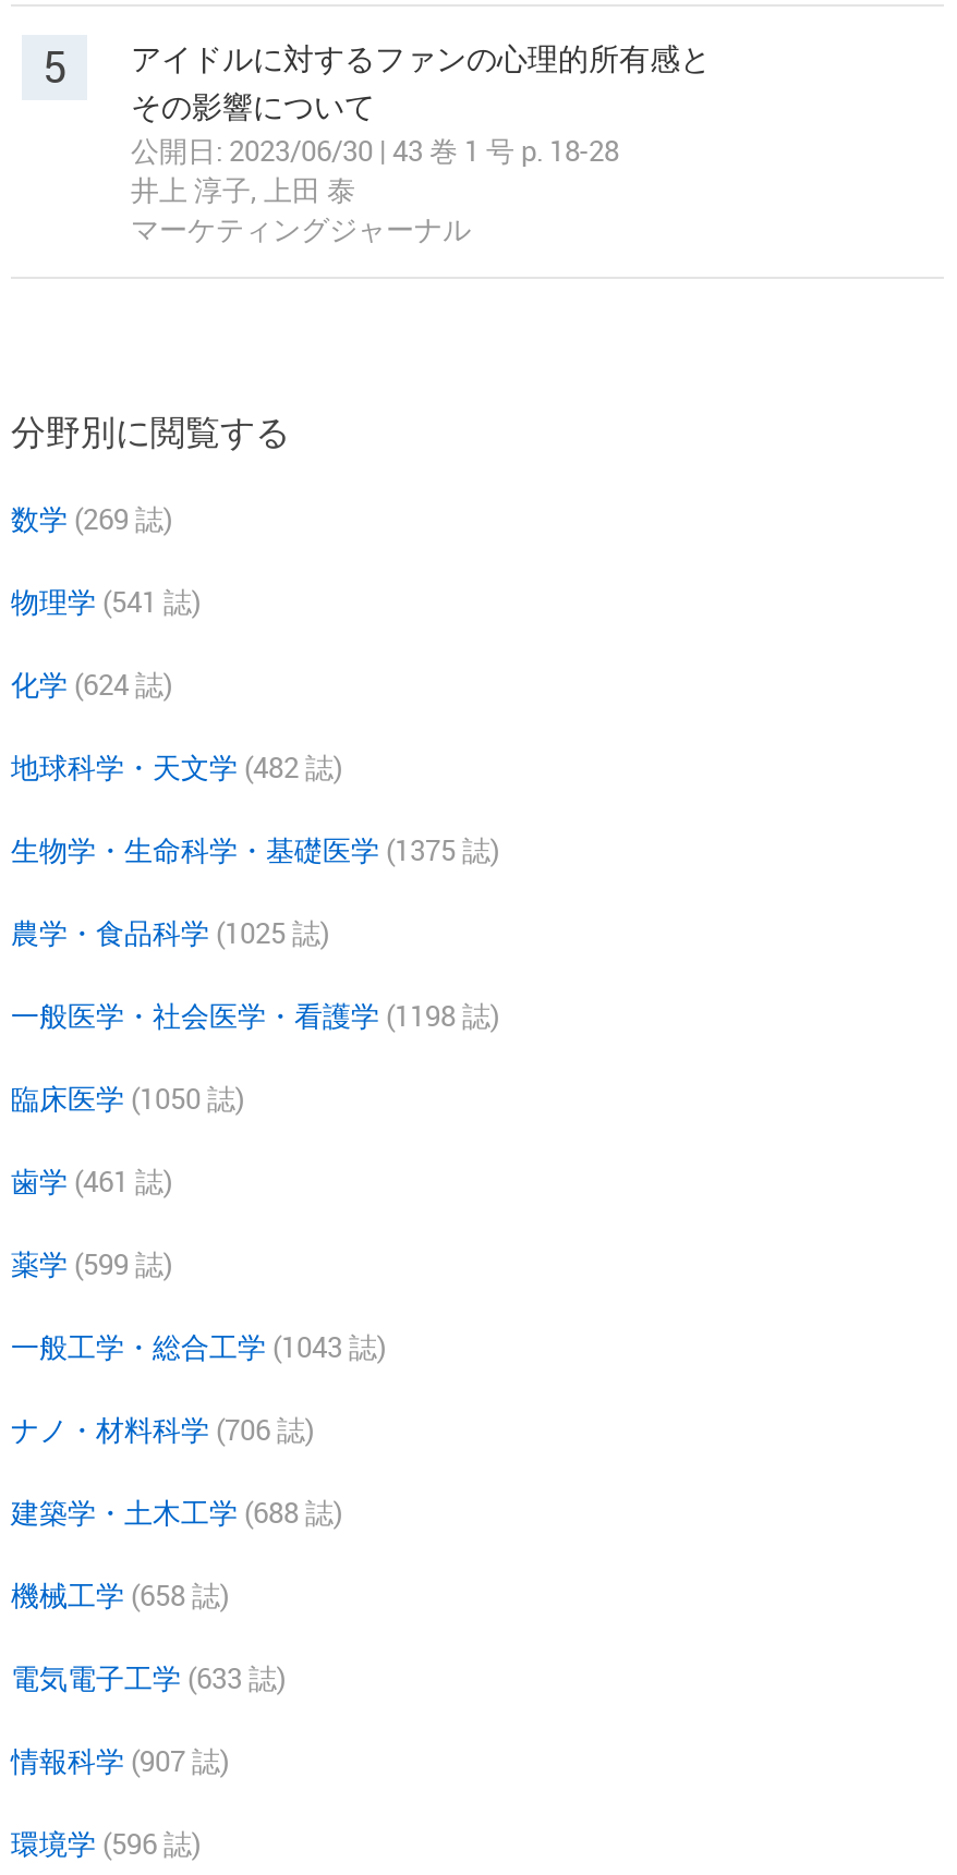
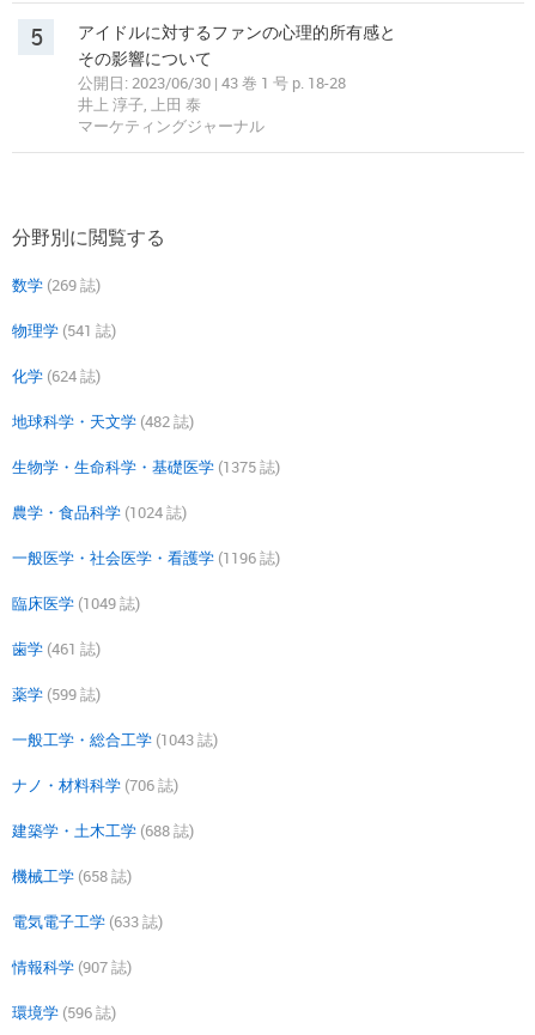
- 農学・食品科学 (1025 誌)
+ 農学・食品科学 (1024 誌)

- 一般医学・社会医学・看護学 (1198 誌)
+ 一般医学・社会医学・看護学 (1196 誌)

- 臨床医学 (1050 誌)
+ 臨床医学 (1049 誌)
